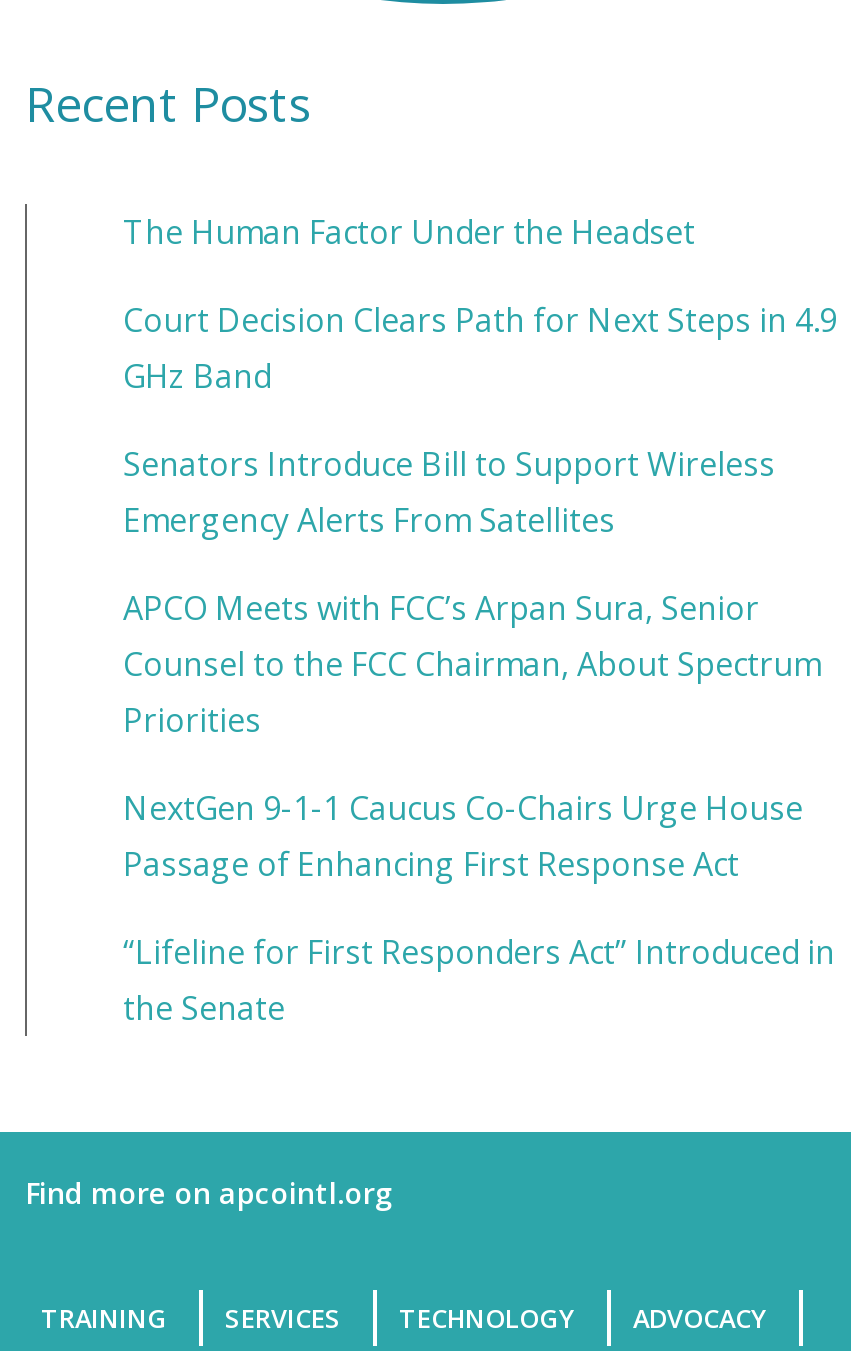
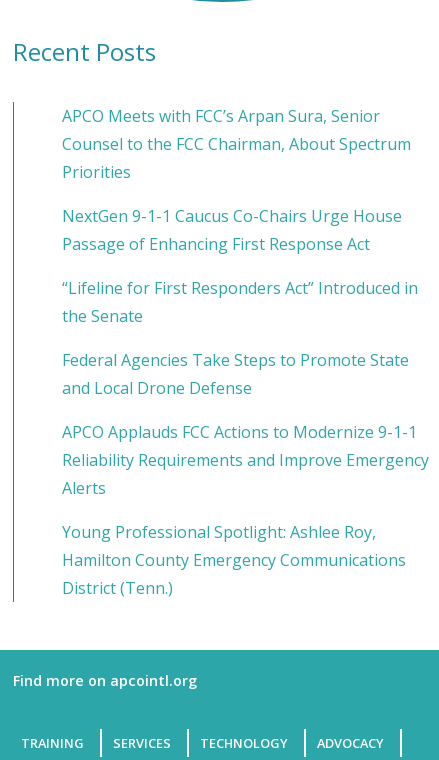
- The Human Factor Under the Headset
- Court Decision Clears Path for Next Steps in 4.9
- GHz Band
- Senators Introduce Bill to Support Wireless
- Emergency Alerts From Satellites

moved up: APCO Meets with FCC’s Arpan Sura, Senior | Counsel to the FCC Chairman, About Spectrum | Priorities | NextGen 9-1-1 Caucus Co-Chairs Urge House | Passage of Enhancing First Response Act | “Lifeline for First Responders Act” Introduced in | the Senate

+ Federal Agencies Take Steps to Promote State
+ and Local Drone Defense
+ APCO Applauds FCC Actions to Modernize 9-1-1
+ Reliability Requirements and Improve Emergency
+ Alerts
+ Young Professional Spotlight: Ashlee Roy,
+ Hamilton County Emergency Communications
+ District (Tenn.)
